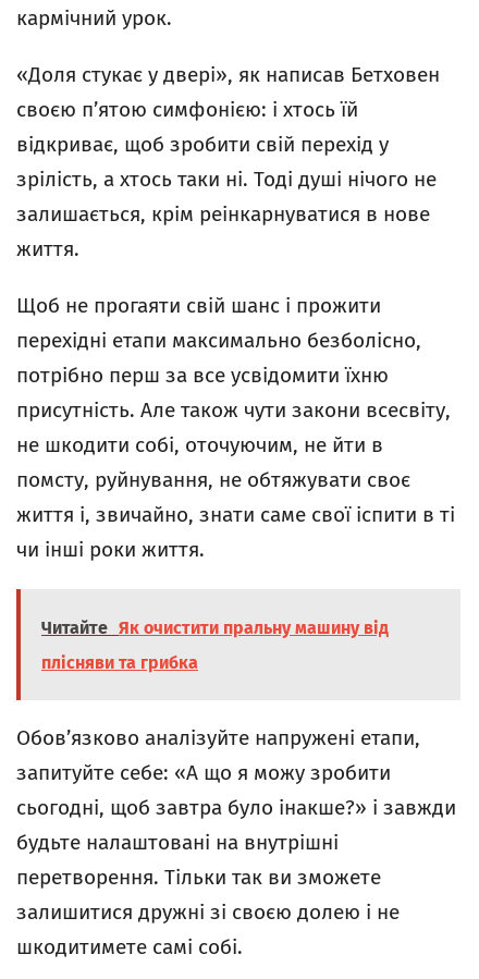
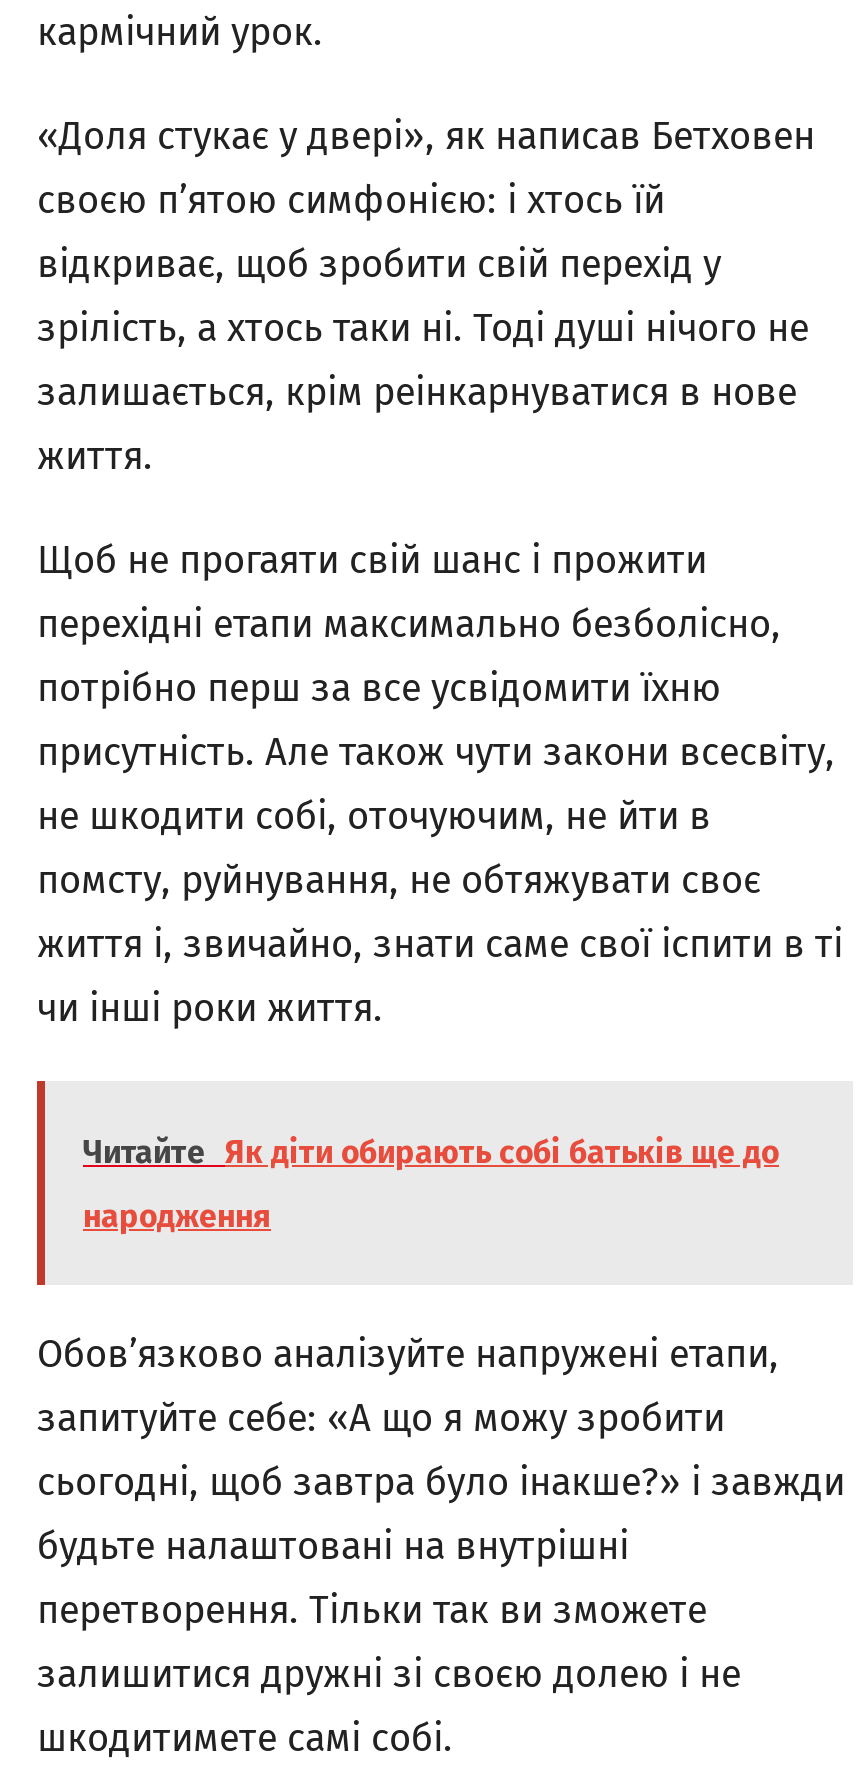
- Читайте Як очистити пральну машину від
+ Читайте Як діти обирають собі батьків ще до

- плісняви та грибка
+ народження
